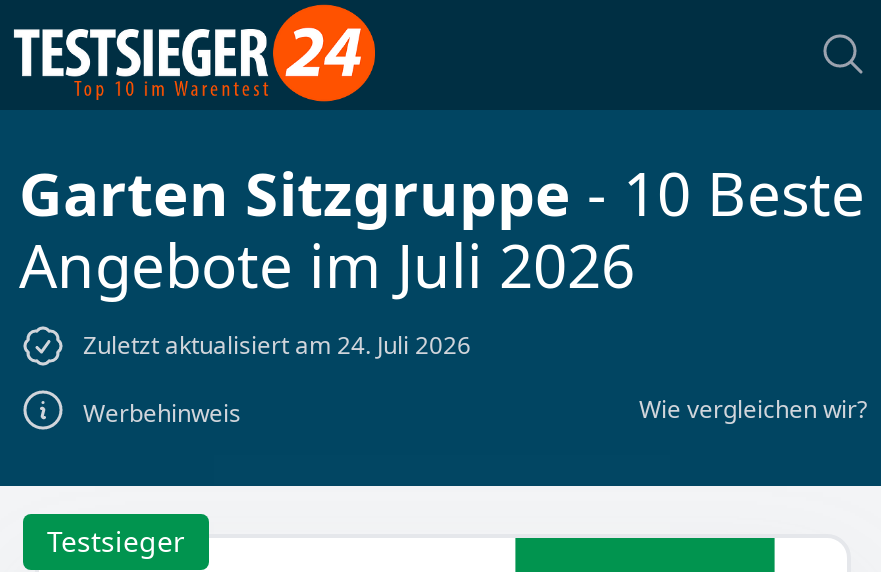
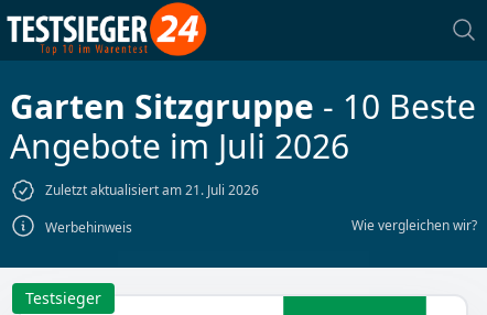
- Zuletzt aktualisiert am 24. Juli 2026
+ Zuletzt aktualisiert am 21. Juli 2026
